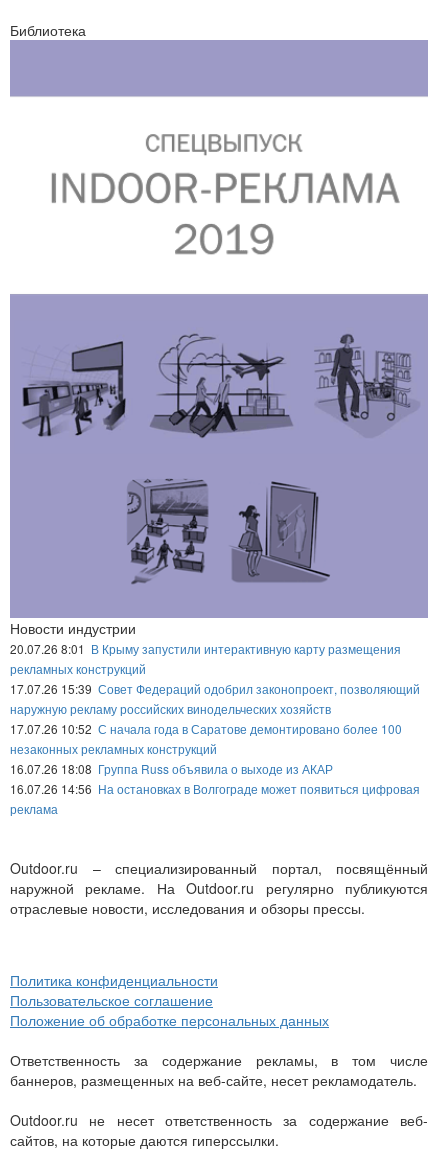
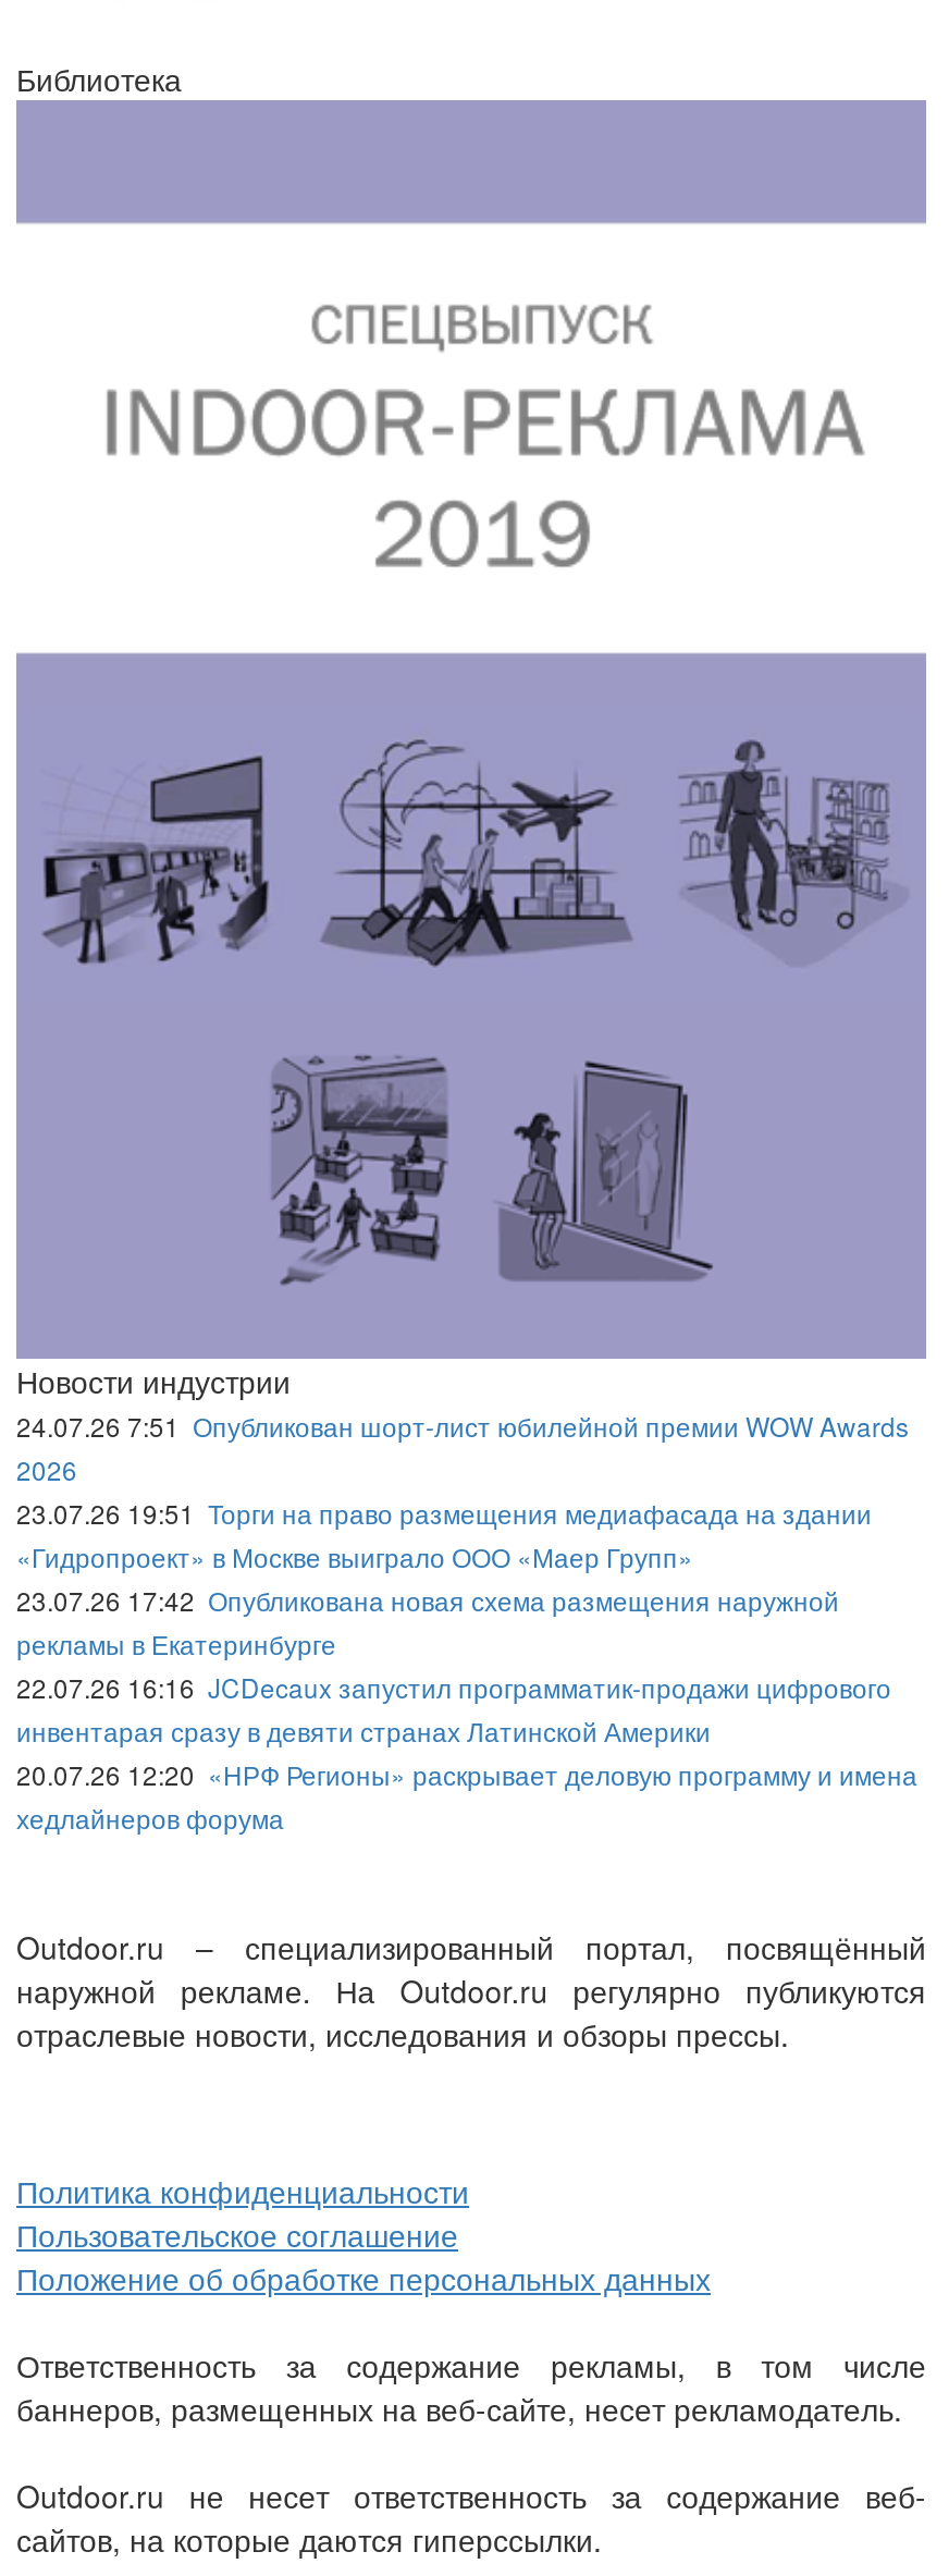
- 20.07.26 8:01 В Крыму запустили интерактивную карту размещения
- рекламных конструкций
- 17.07.26 15:39 Совет Федераций одобрил законопроект, позволяющий
- наружную рекламу российских винодельческих хозяйств
- 17.07.26 10:52 С начала года в Саратове демонтировано более 100
- незаконных рекламных конструкций
- 16.07.26 18:08 Группа Russ объявила о выходе из АКАР
- 16.07.26 14:56 На остановках в Волгограде может появиться цифровая
- реклама
+ 24.07.26 7:51 Опубликован шорт-лист юбилейной премии WOW Awards
+ 2026
+ 23.07.26 19:51 Торги на право размещения медиафасада на здании
+ «Гидропроект» в Москве выиграло ООО «Маер Групп»
+ 23.07.26 17:42 Опубликована новая схема размещения наружной
+ рекламы в Екатеринбурге
+ 22.07.26 16:16 JCDecaux запустил программатик-продажи цифрового
+ инвентарая сразу в девяти странах Латинской Америки
+ 20.07.26 12:20 «НРФ Регионы» раскрывает деловую программу и имена
+ хедлайнеров форума
